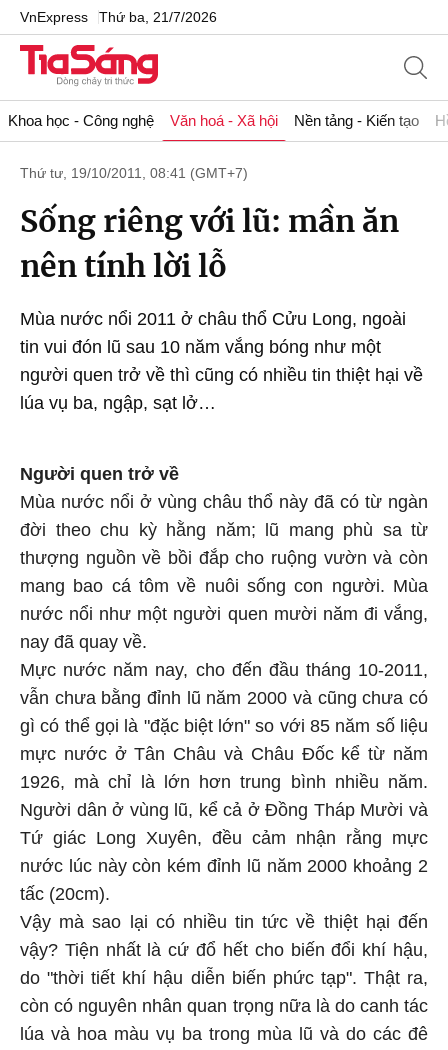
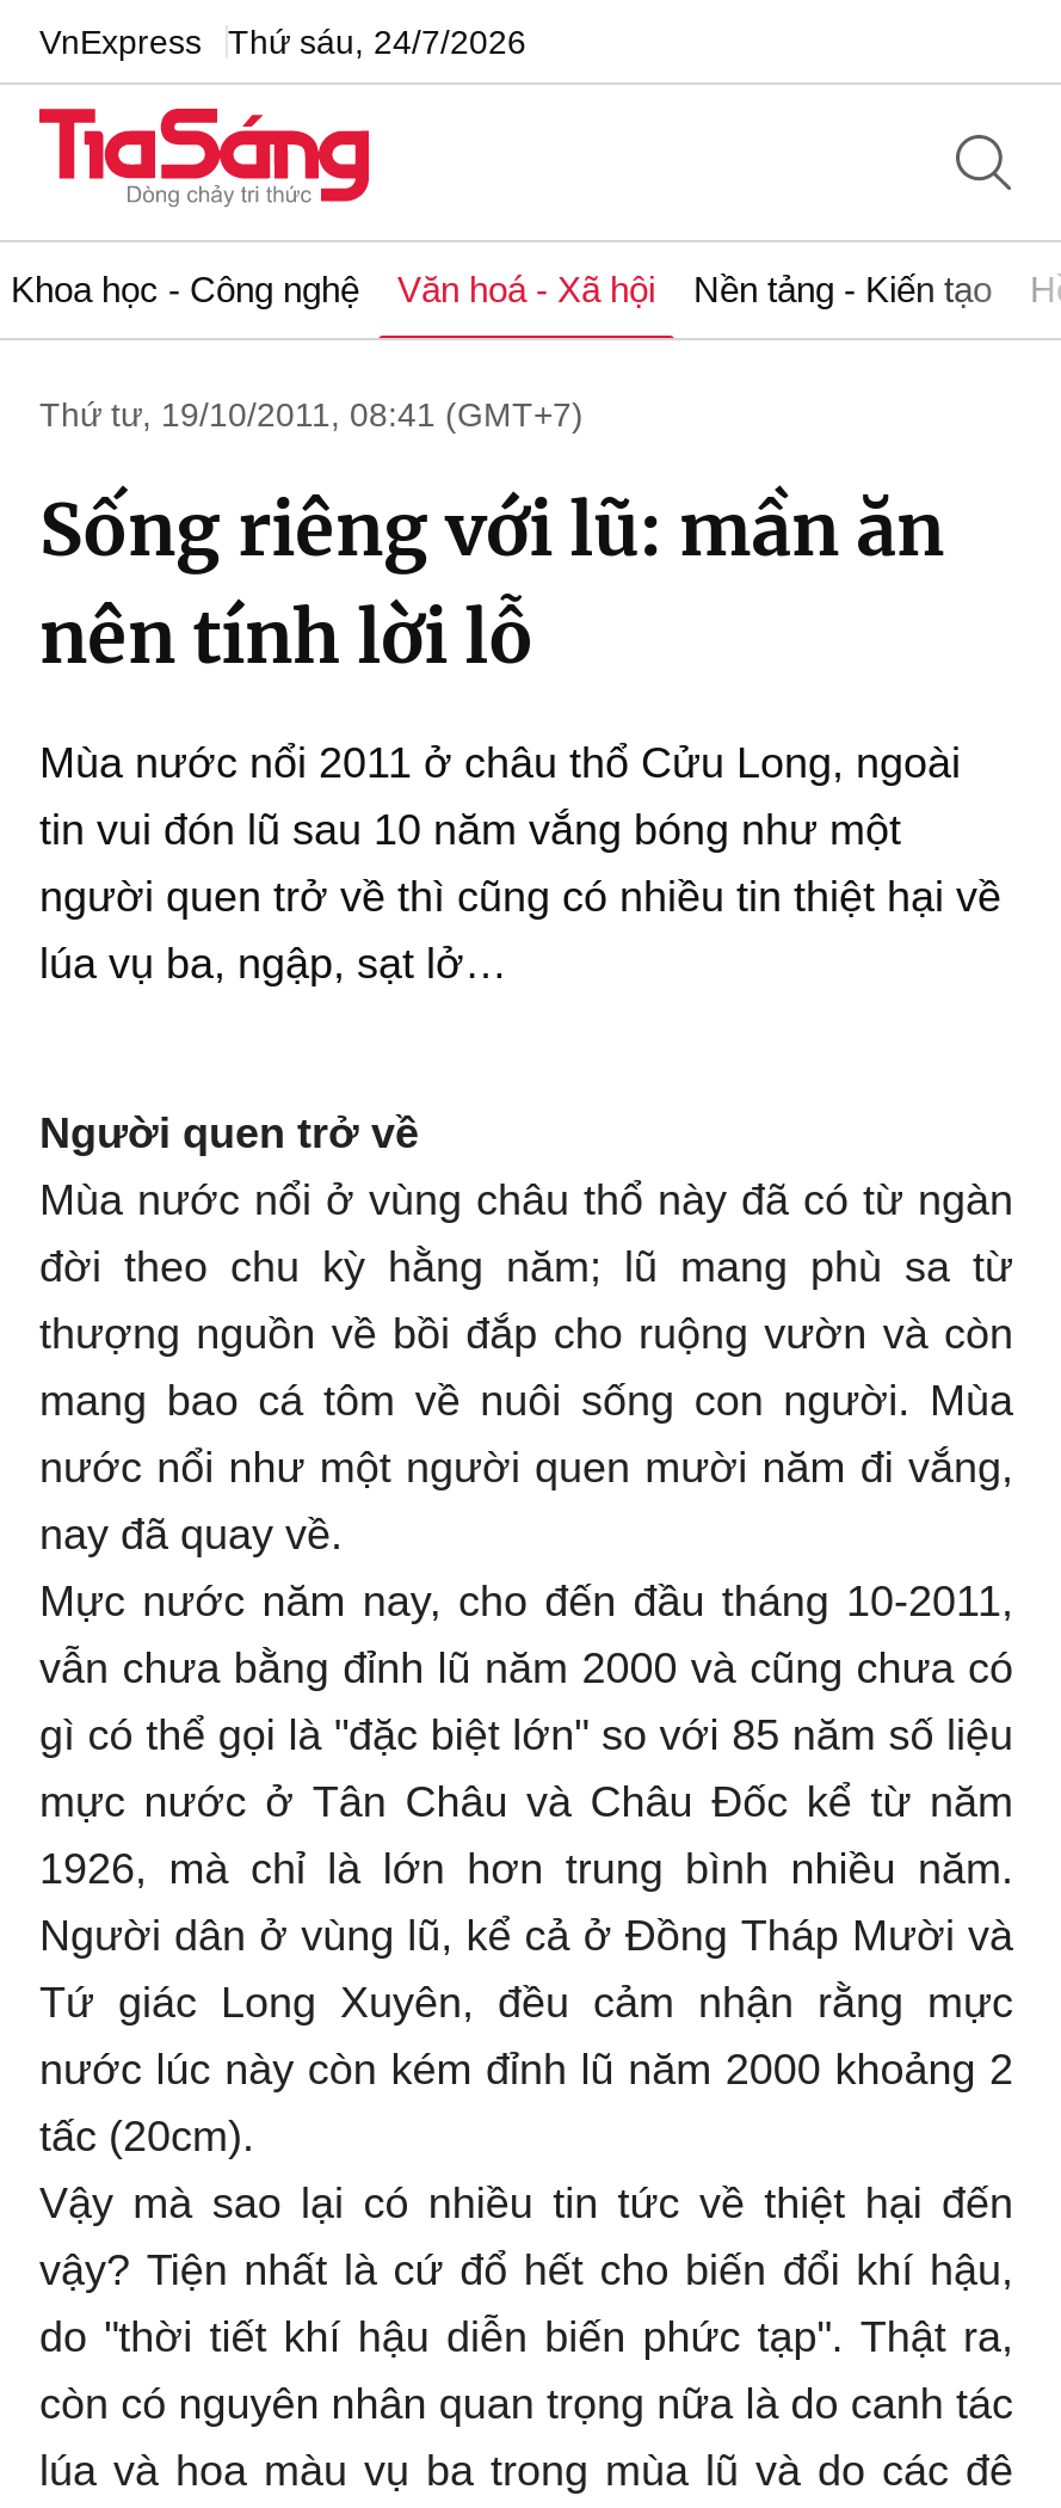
- VnExpress Thứ ba, 21/7/2026
+ VnExpress Thứ sáu, 24/7/2026
